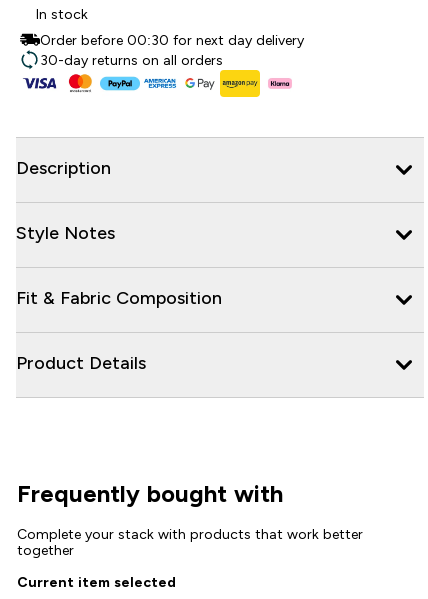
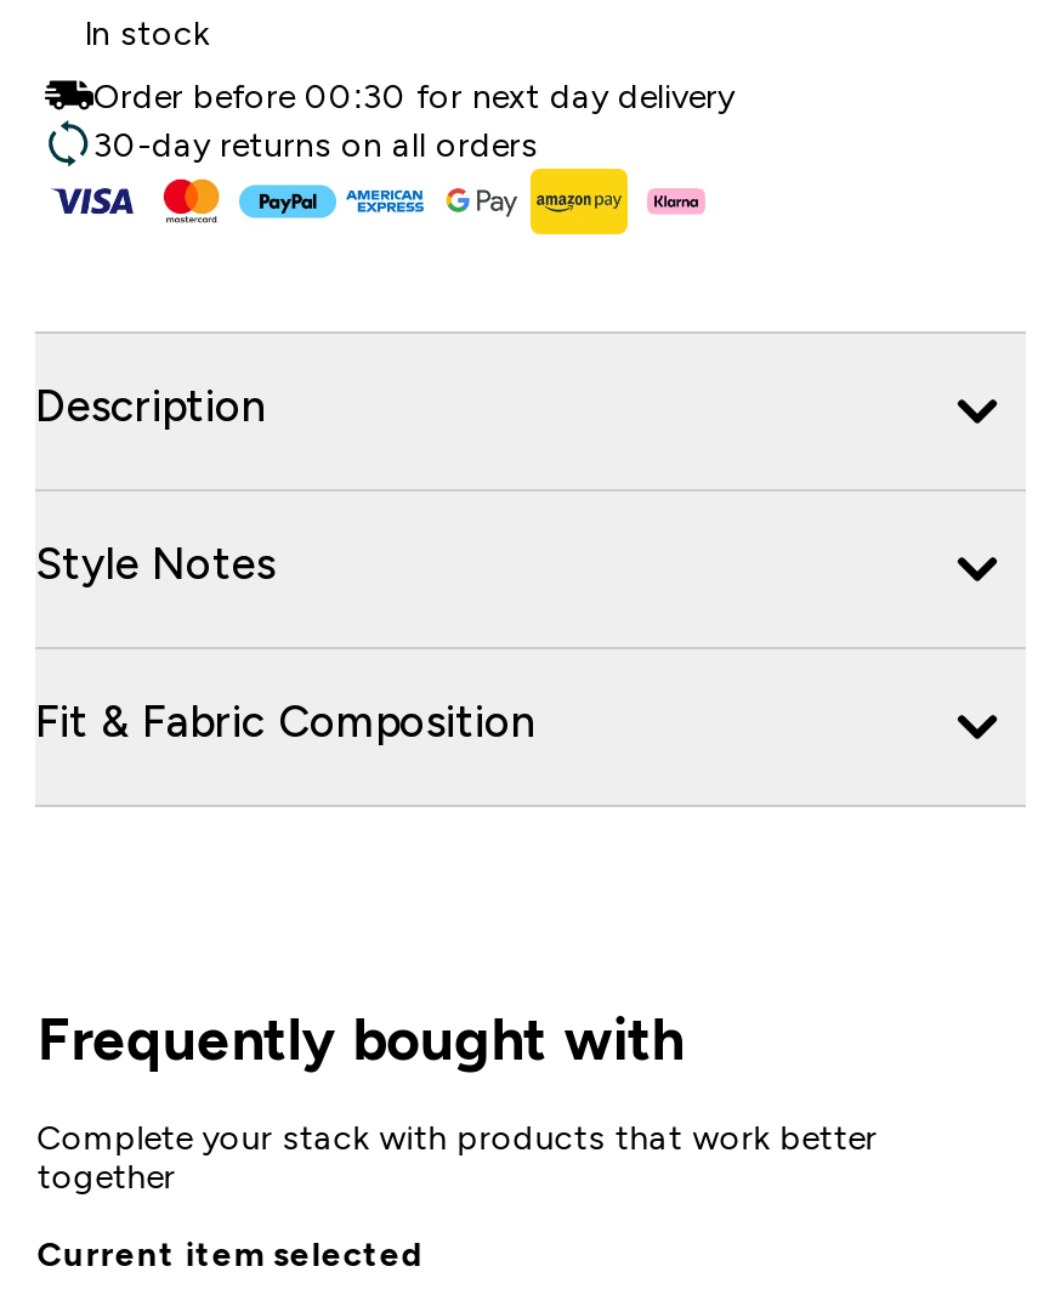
- Product Details
